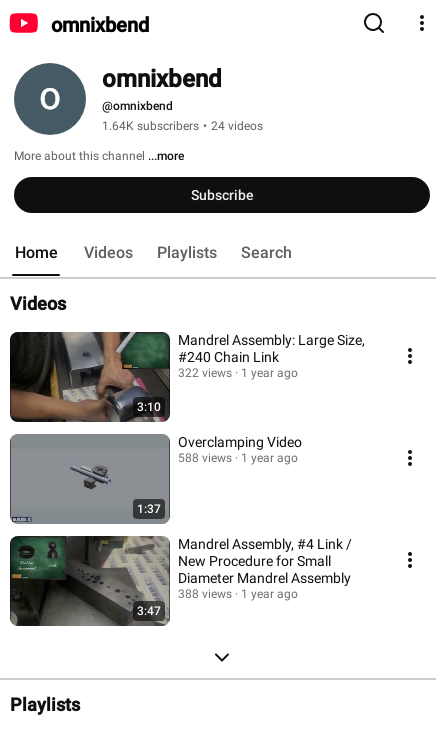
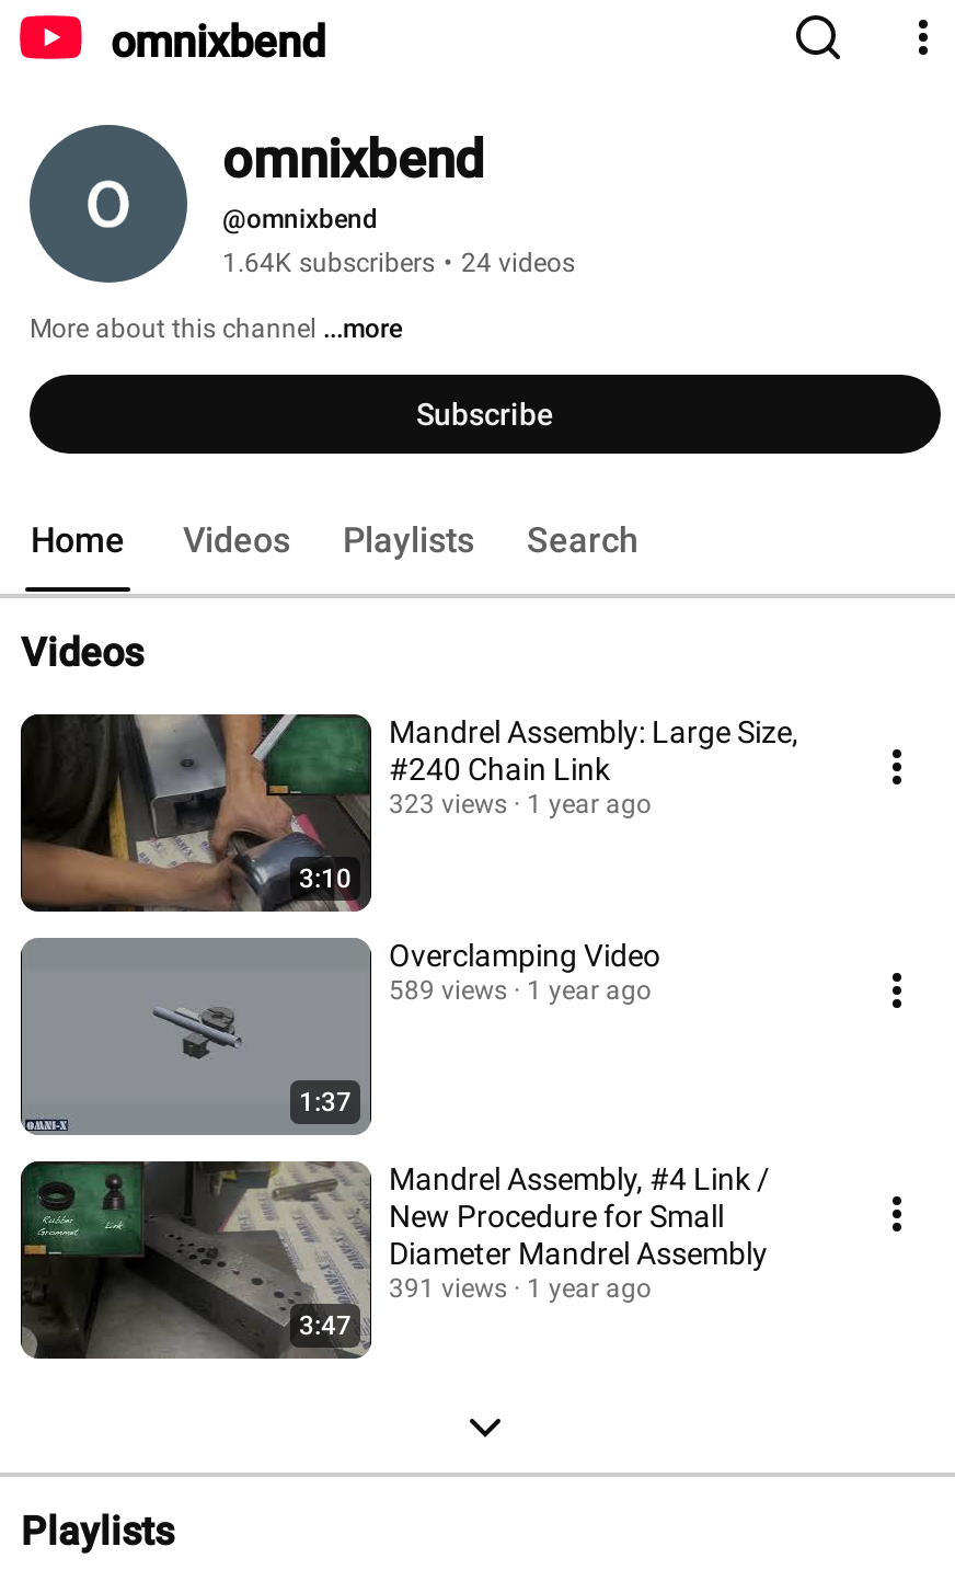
- 322 views 1 year ago
+ 323 views 1 year ago

- 588 views 1 year ago
+ 589 views 1 year ago

- 388 views 1 year ago
+ 391 views 1 year ago
